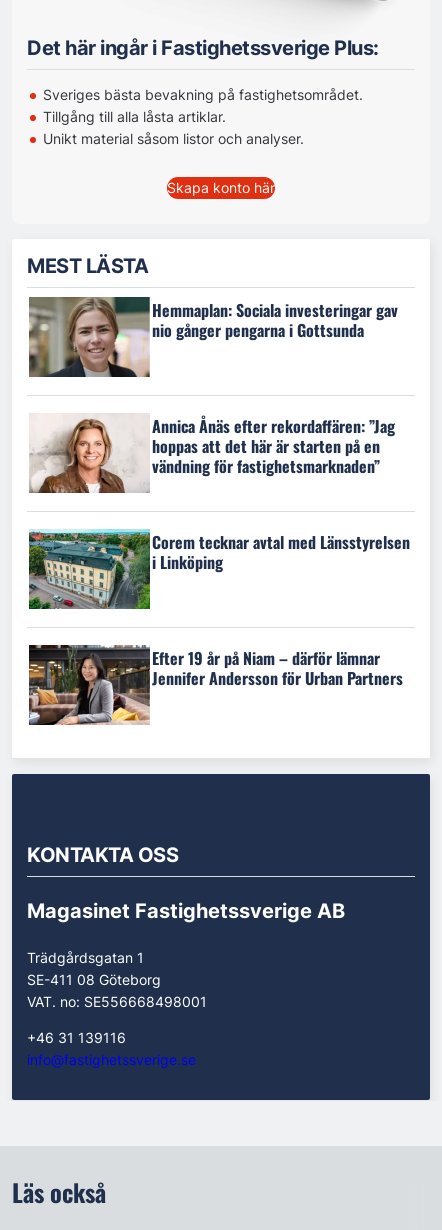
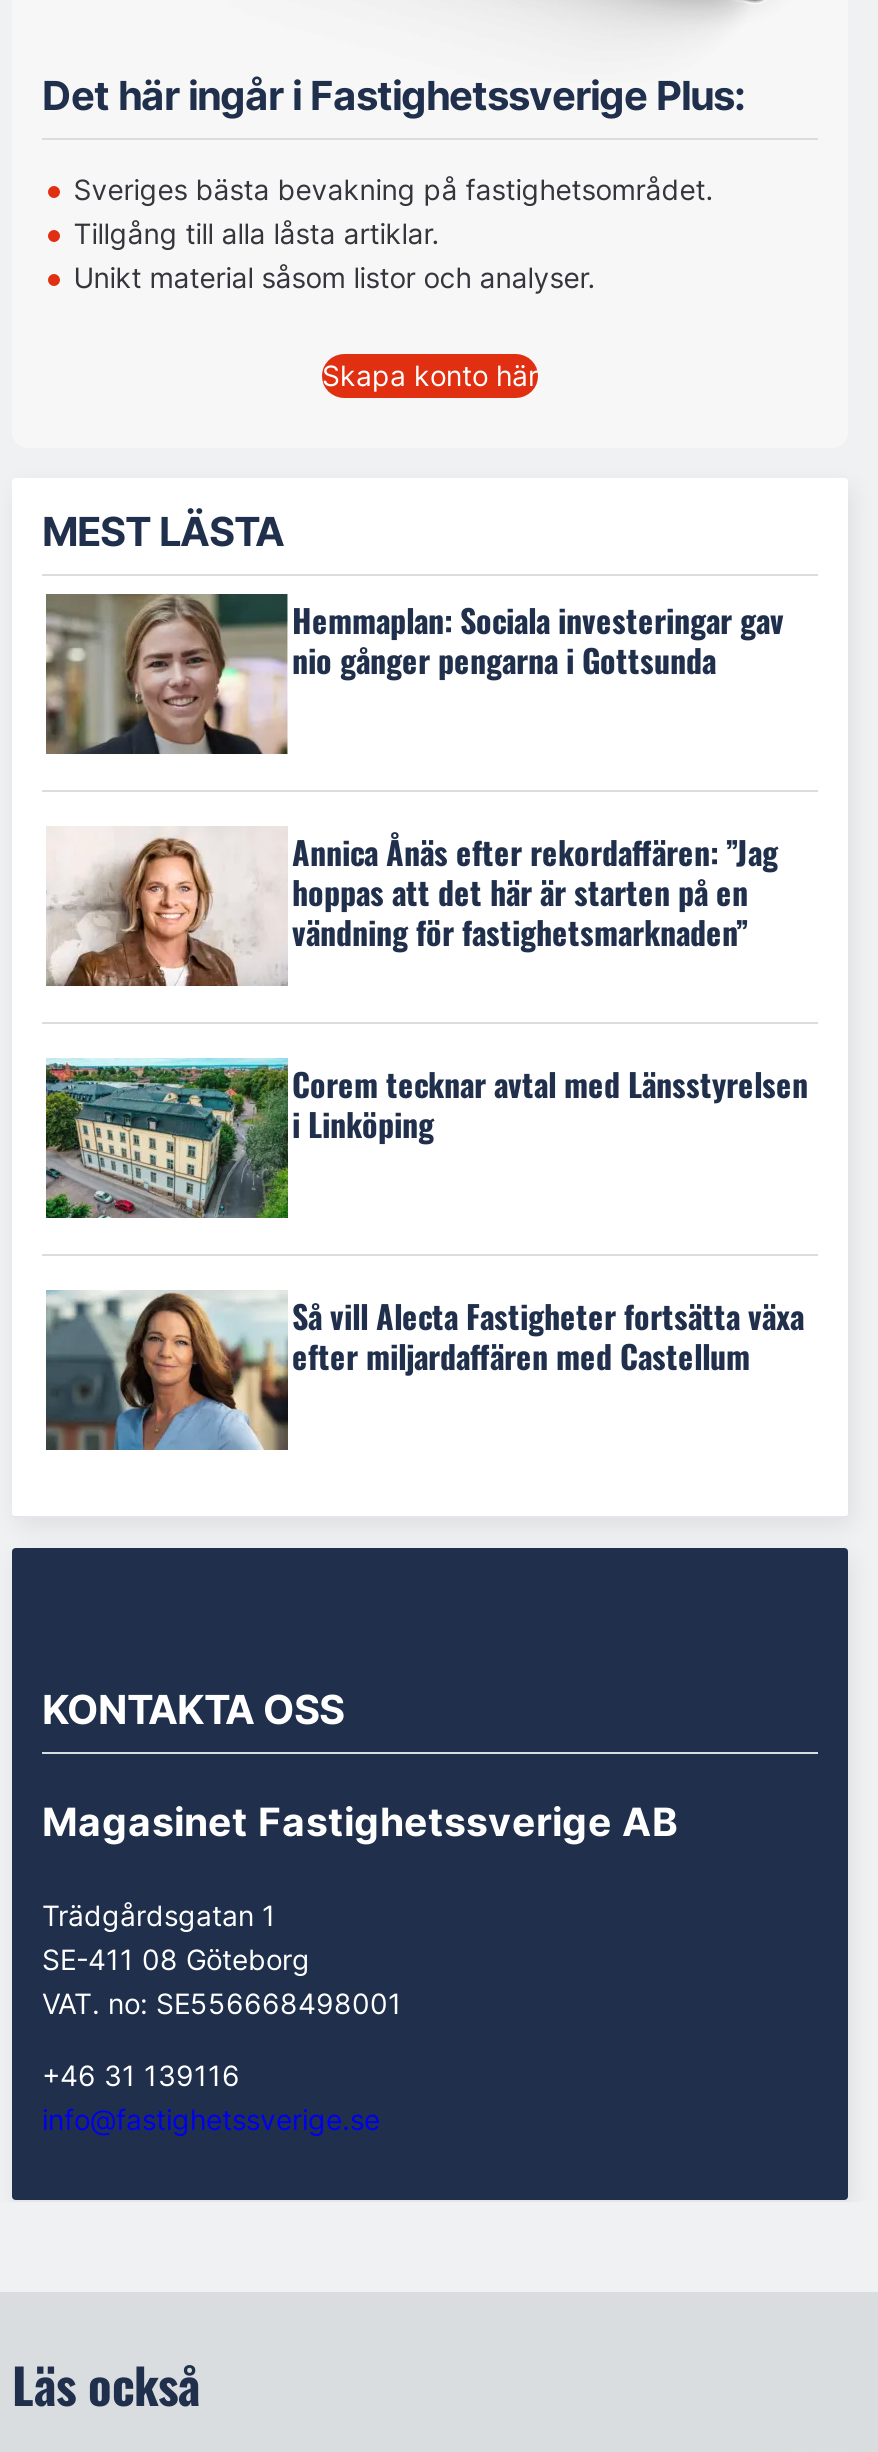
- [image]
- Efter 19 år på Niam – därför lämnar
- Jennifer Andersson för Urban Partners
+ [image]
+ Så vill Alecta Fastigheter fortsätta växa
+ efter miljardaffären med Castellum
